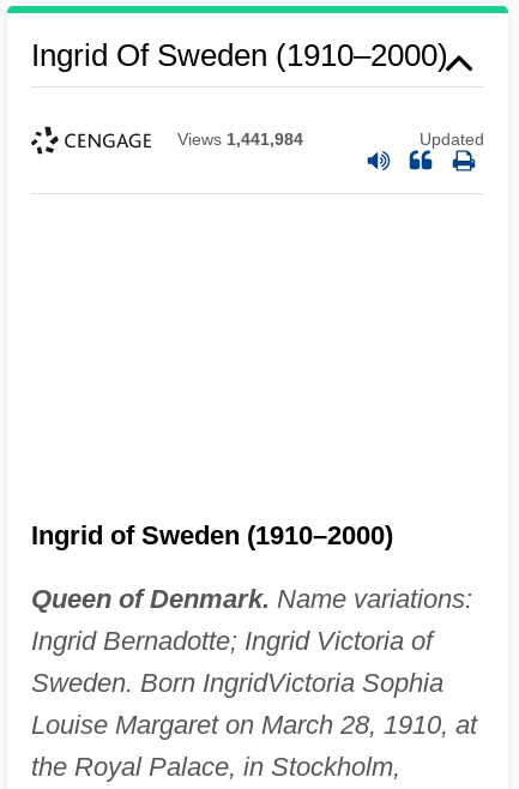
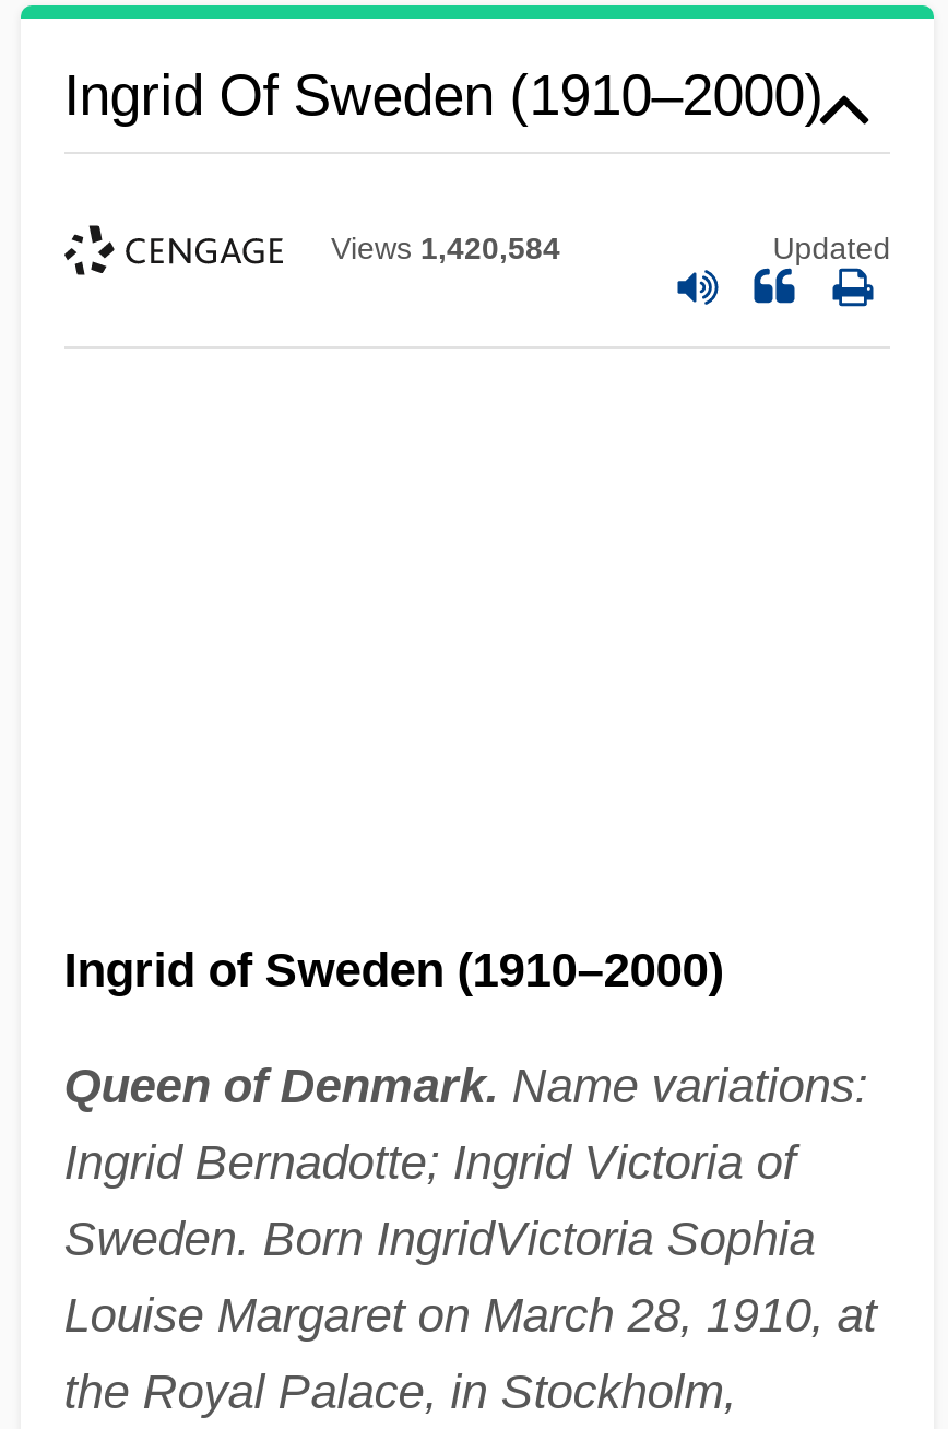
- Views 1,441,984
+ Views 1,420,584
